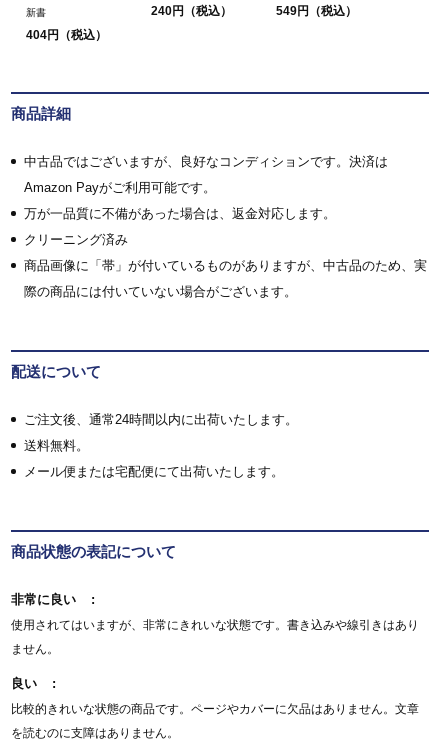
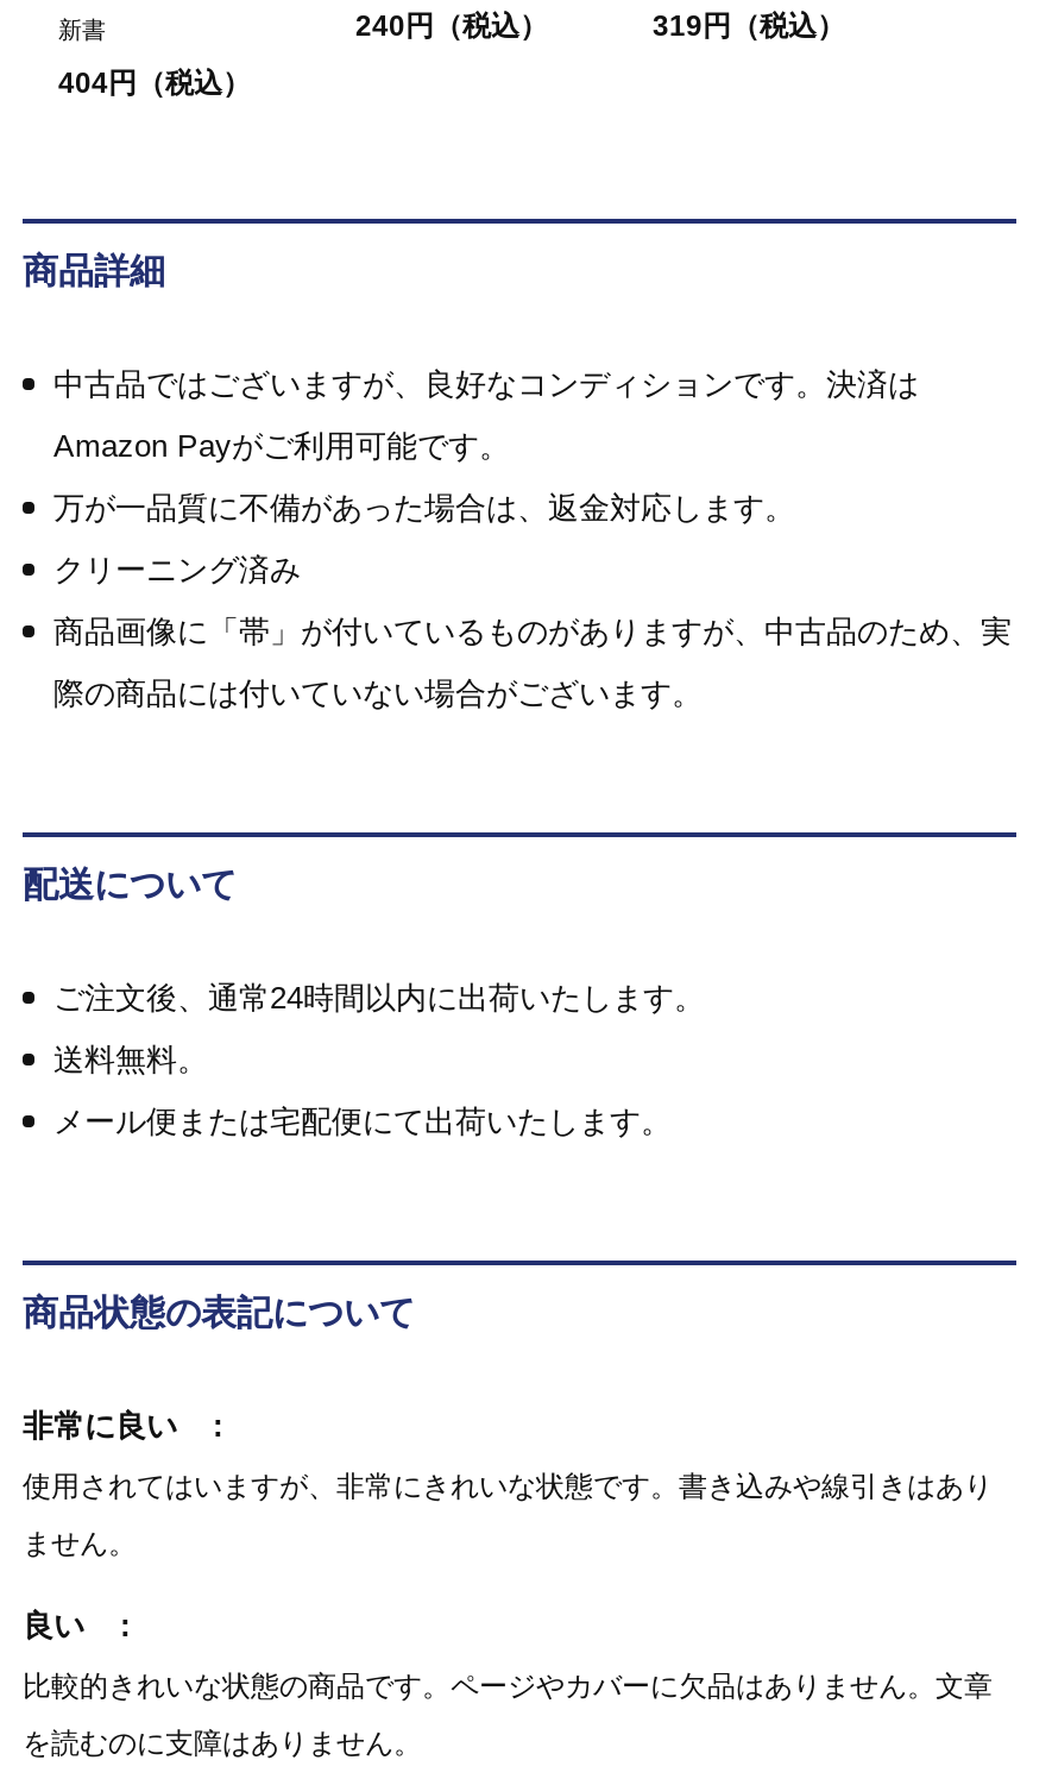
- 549円（税込）
+ 319円（税込）
